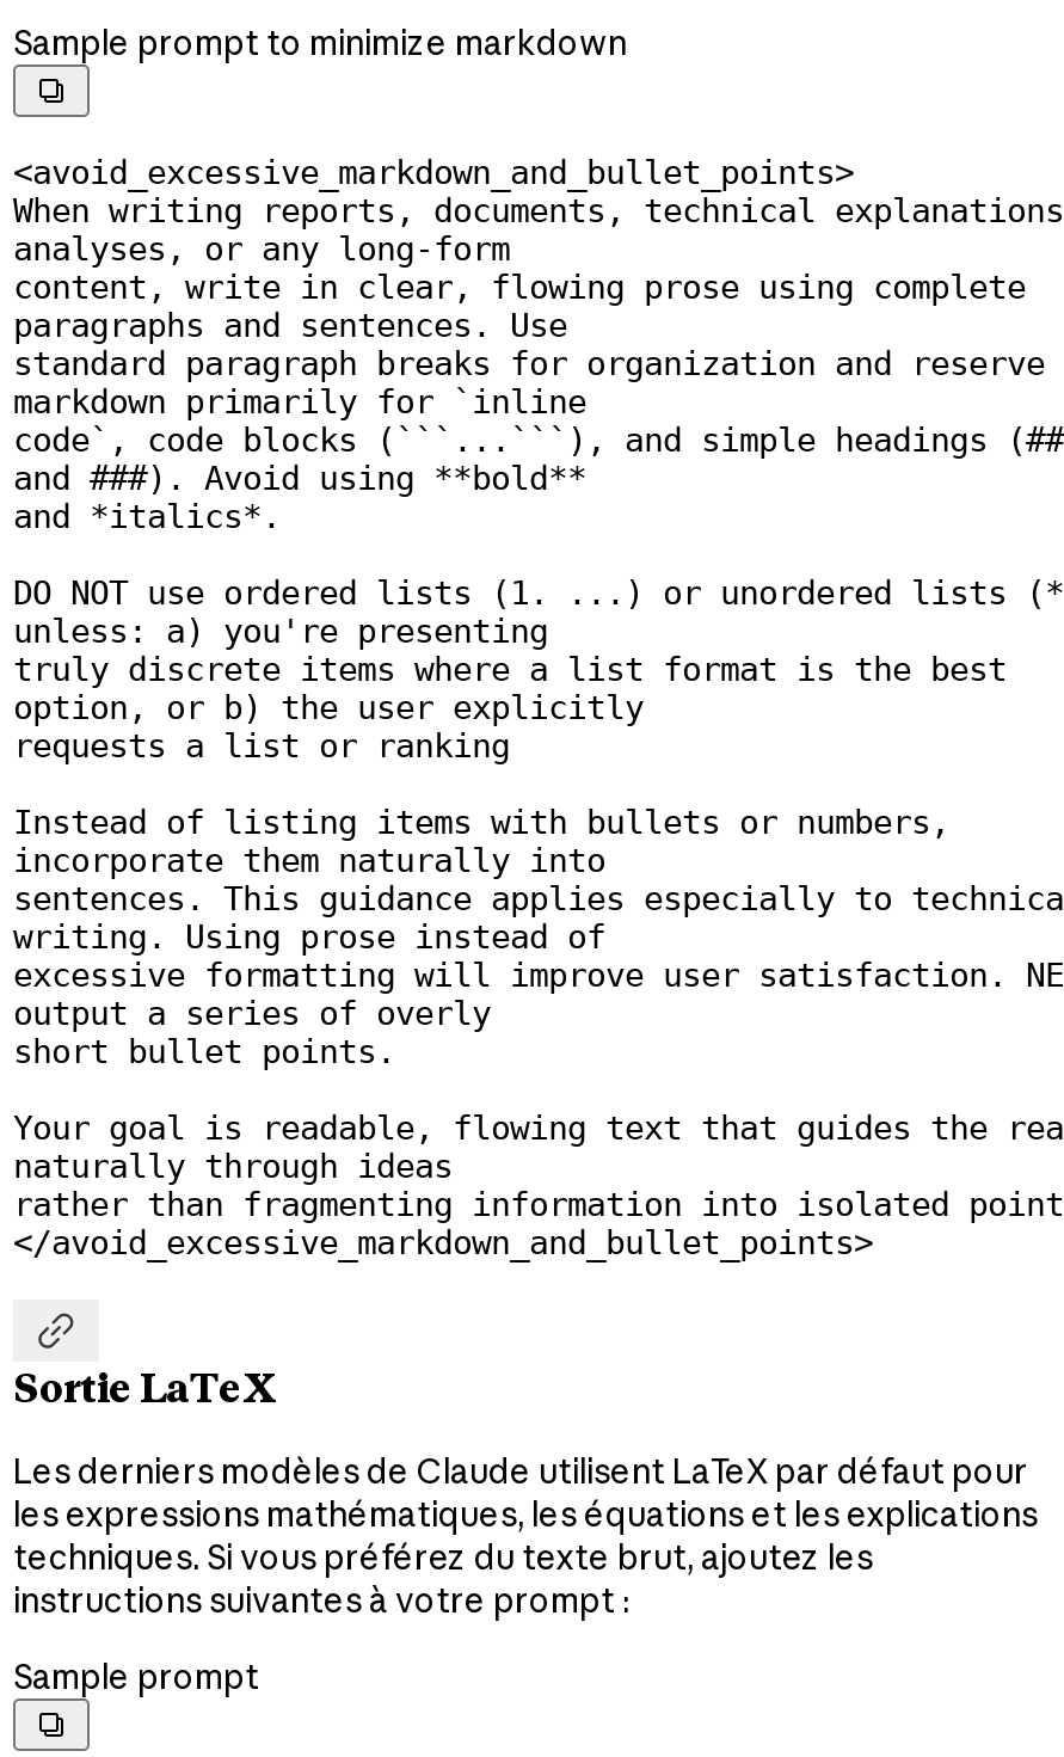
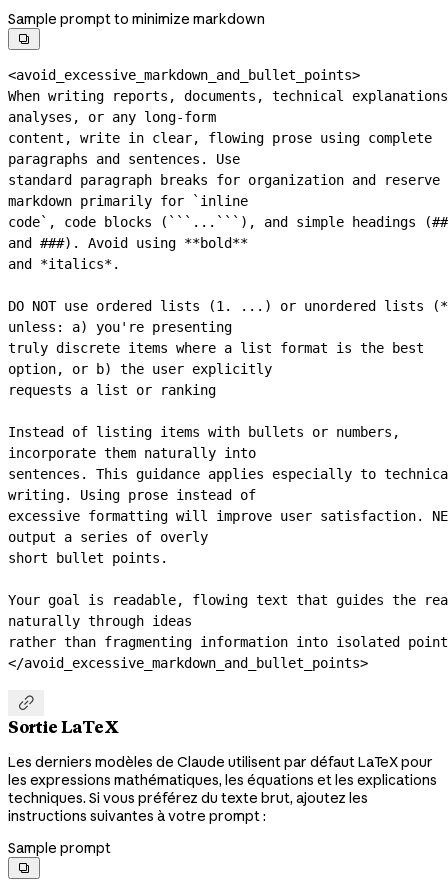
- Les derniers modèles de Claude utilisent LaTeX par défaut pour
+ Les derniers modèles de Claude utilisent par défaut LaTeX pour
